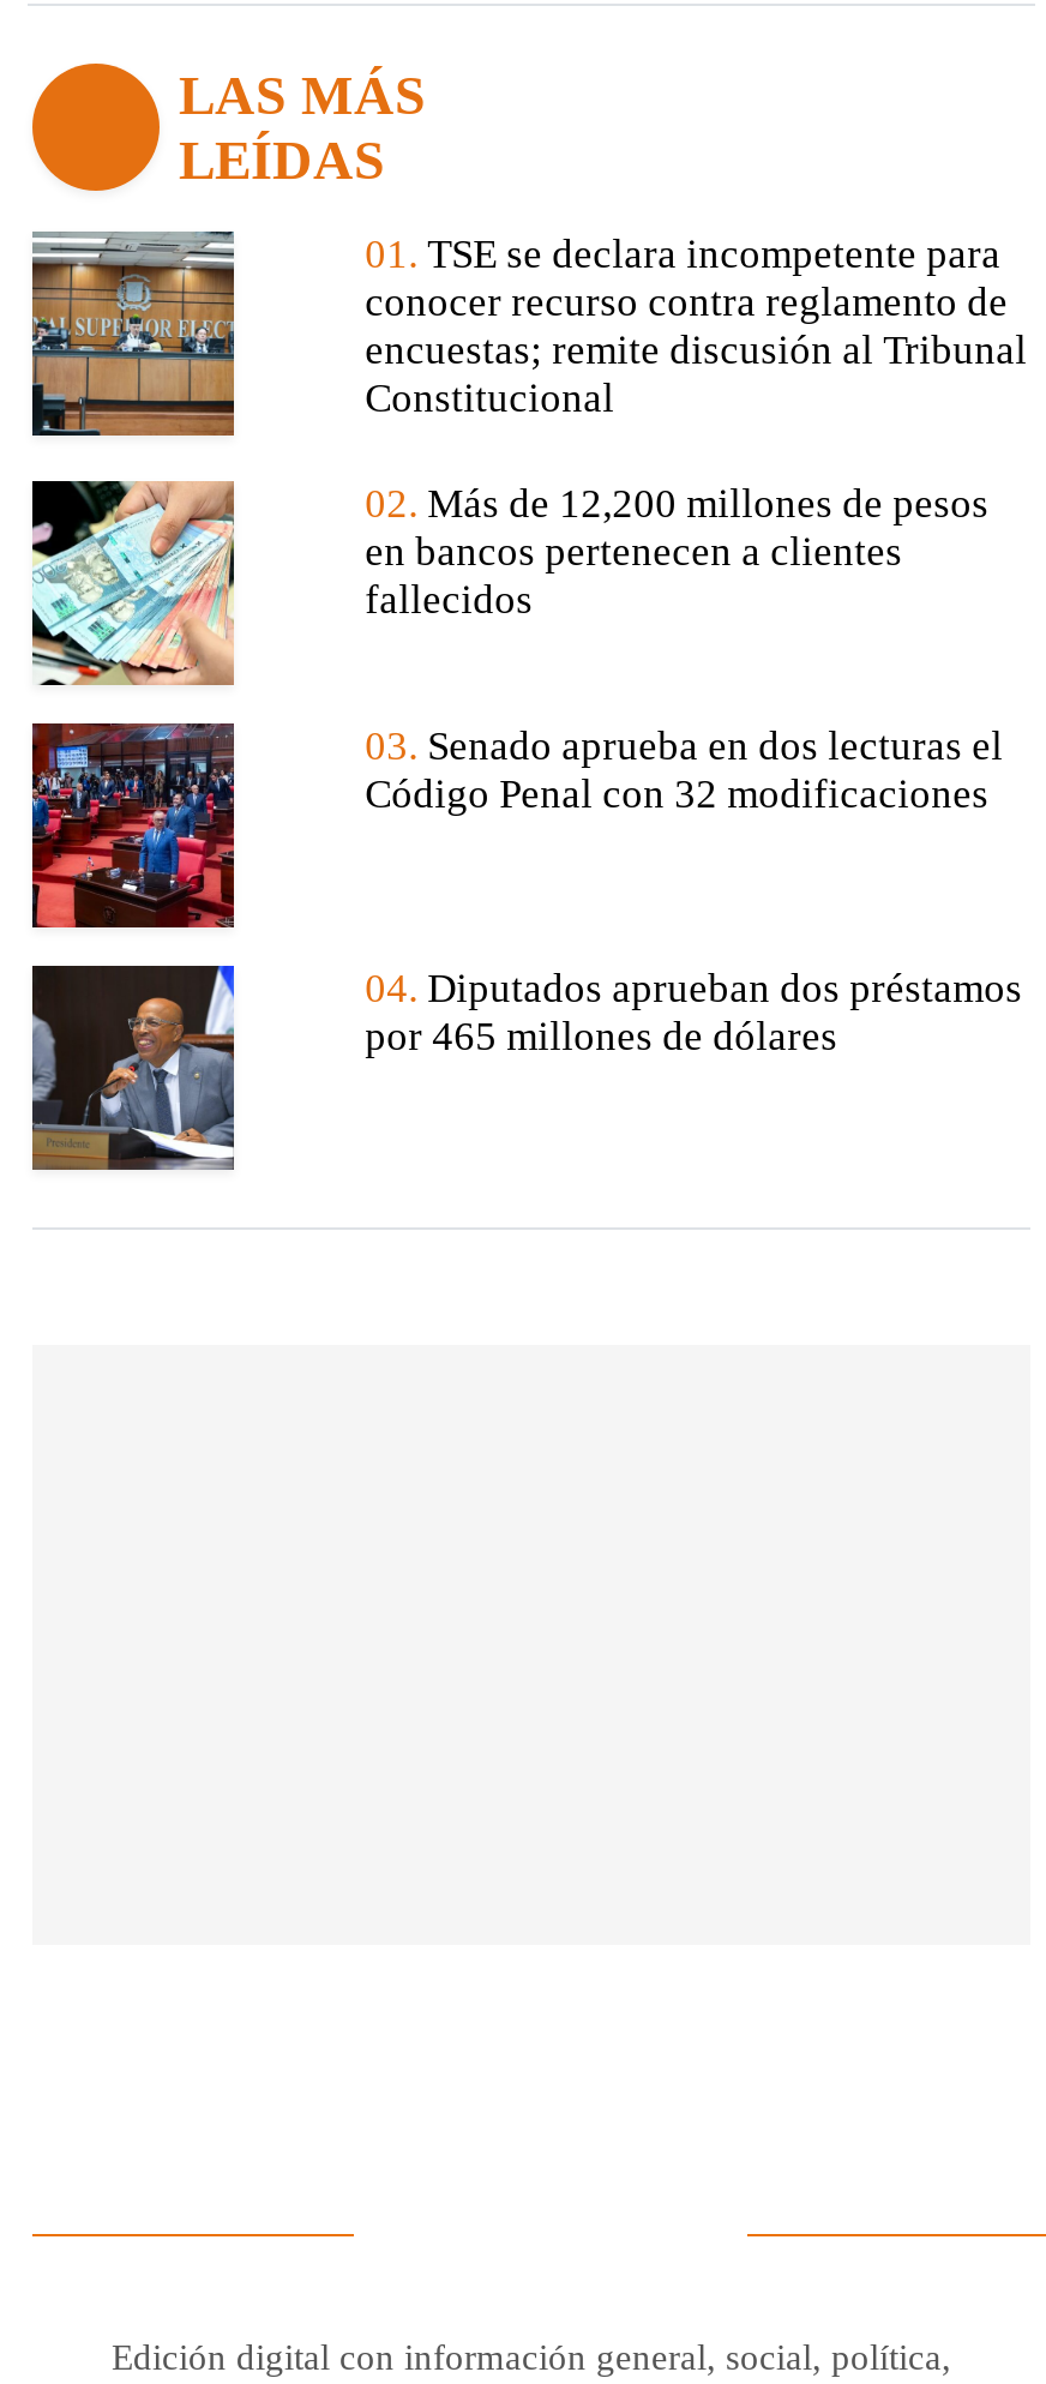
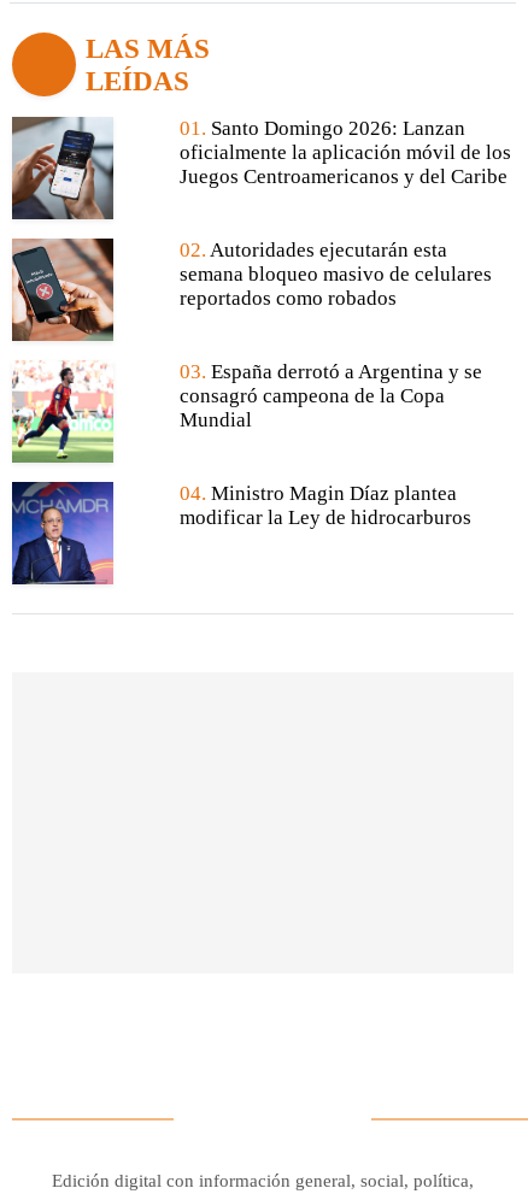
- [image]
+ [image]

- 01. TSE se declara incompetente para
- conocer recurso contra reglamento de
- encuestas; remite discusión al Tribunal
- Constitucional
+ 01. Santo Domingo 2026: Lanzan
+ oficialmente la aplicación móvil de los
+ Juegos Centroamericanos y del Caribe

- [image]
+ [image]

- 02. Más de 12,200 millones de pesos
- en bancos pertenecen a clientes
- fallecidos
+ 02. Autoridades ejecutarán esta
+ semana bloqueo masivo de celulares
+ reportados como robados

- [image]
+ [image]

- 03. Senado aprueba en dos lecturas el
- Código Penal con 32 modificaciones
+ 03. España derrotó a Argentina y se
+ consagró campeona de la Copa
+ Mundial

- [image]
+ [image]

- 04. Diputados aprueban dos préstamos
- por 465 millones de dólares
+ 04. Ministro Magin Díaz plantea
+ modificar la Ley de hidrocarburos
